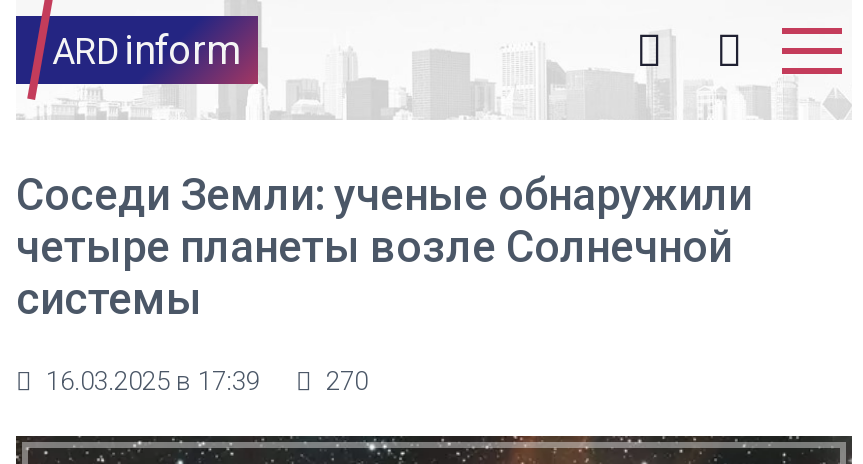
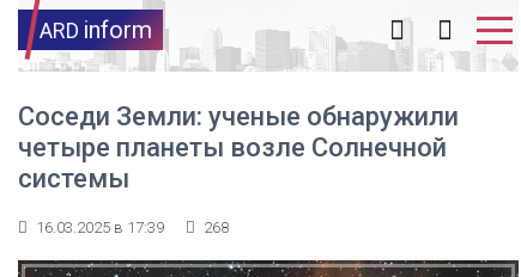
- 270
+ 268
